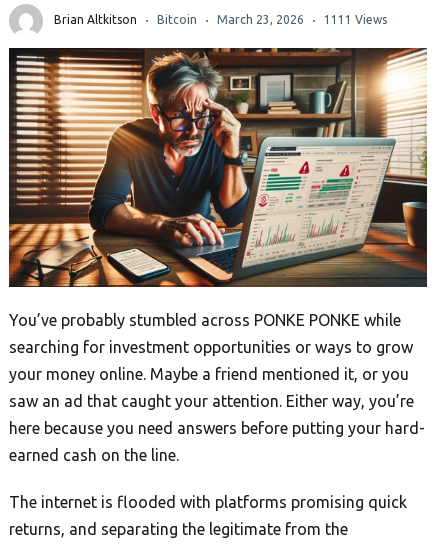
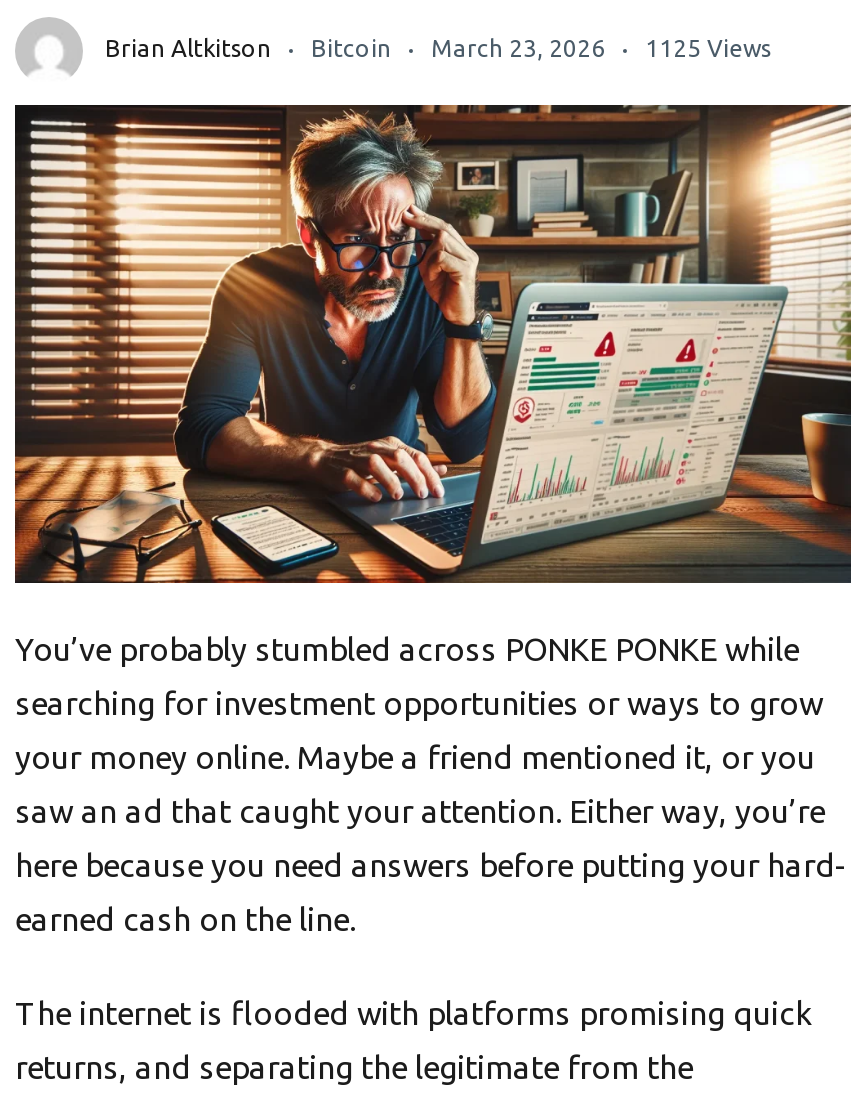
- Brian Altkitson Bitcoin March 23, 2026 1111 Views
+ Brian Altkitson Bitcoin March 23, 2026 1125 Views
